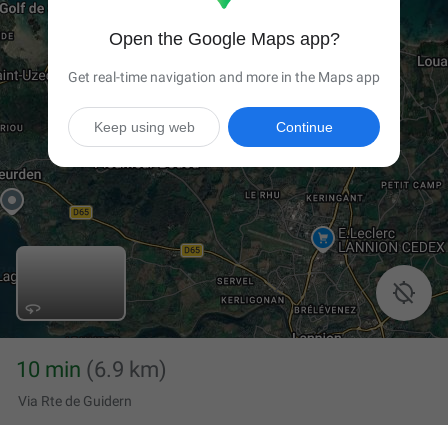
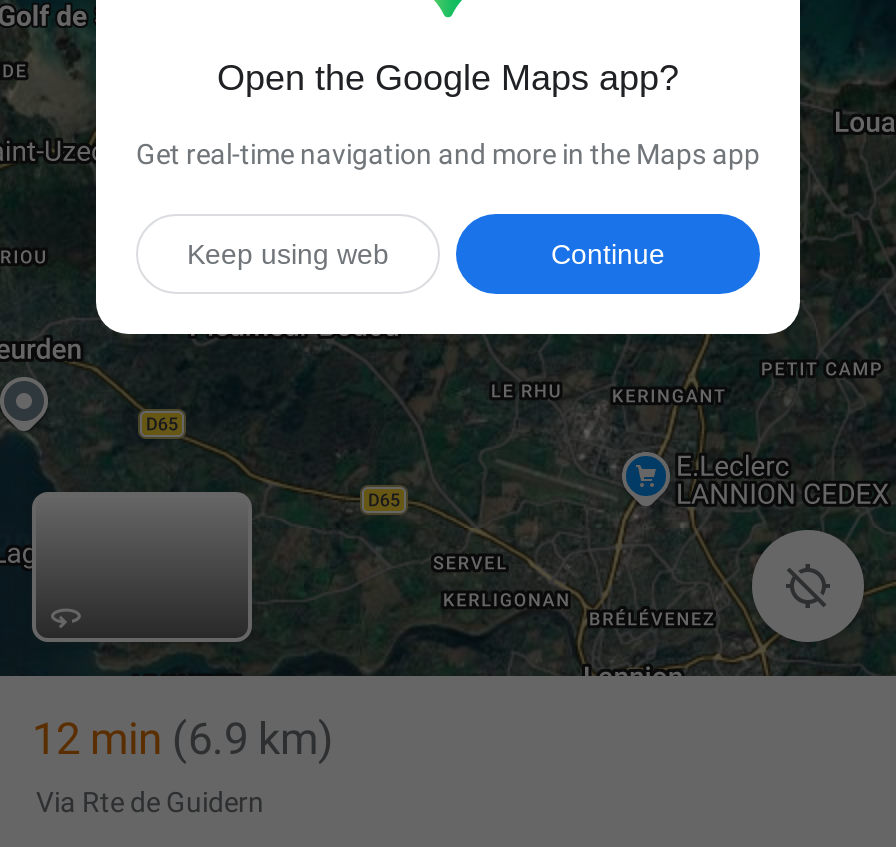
- 10 min (6.9 km)
+ 12 min (6.9 km)
